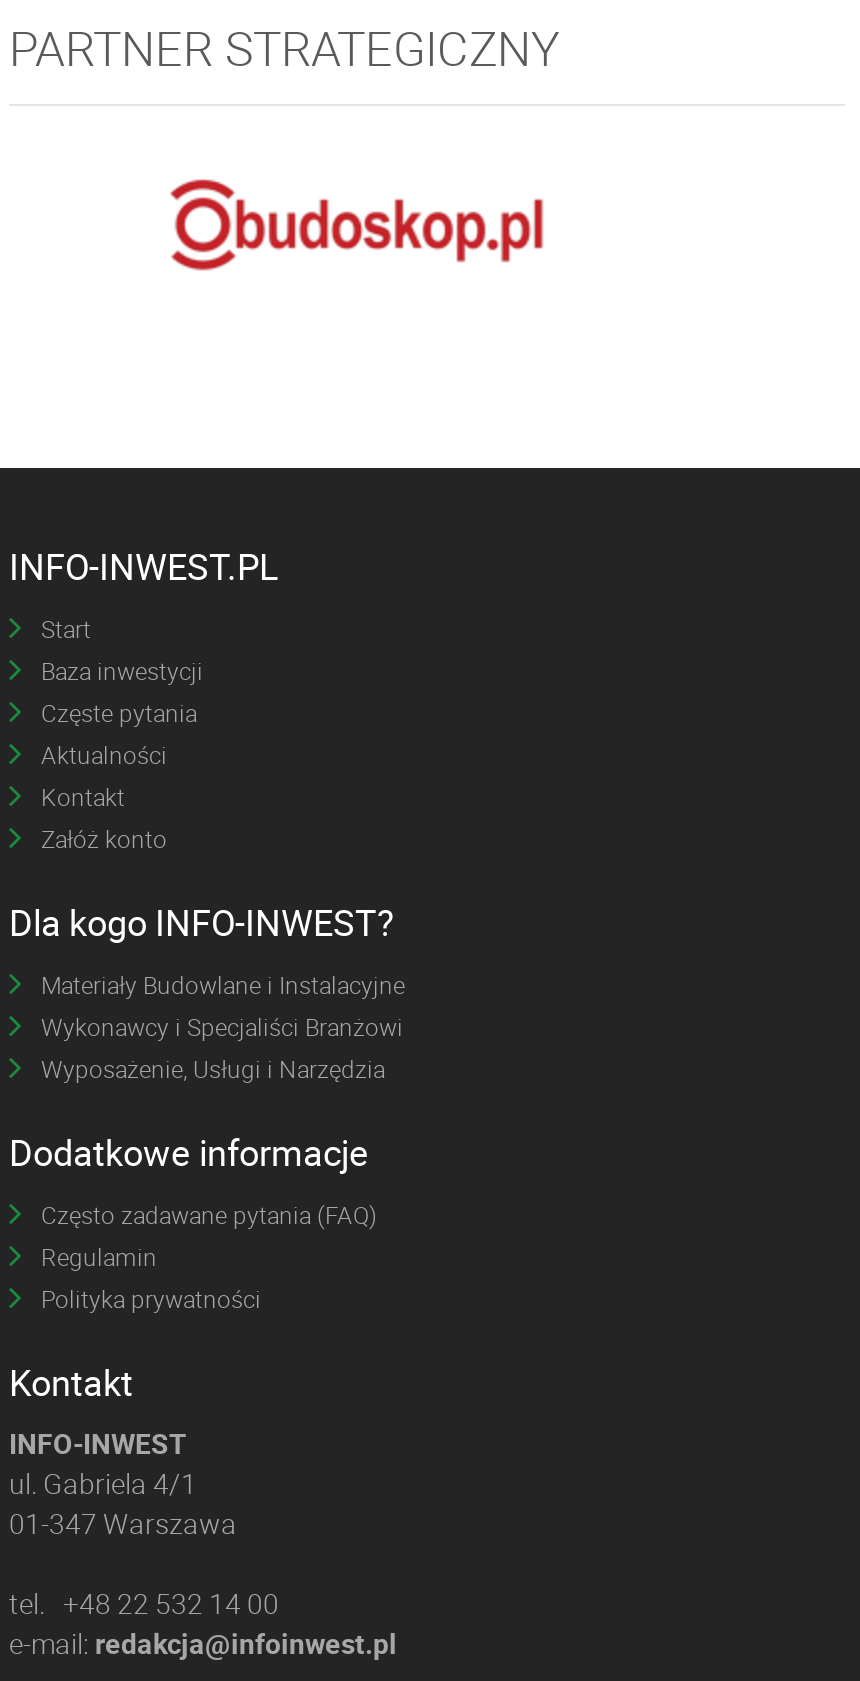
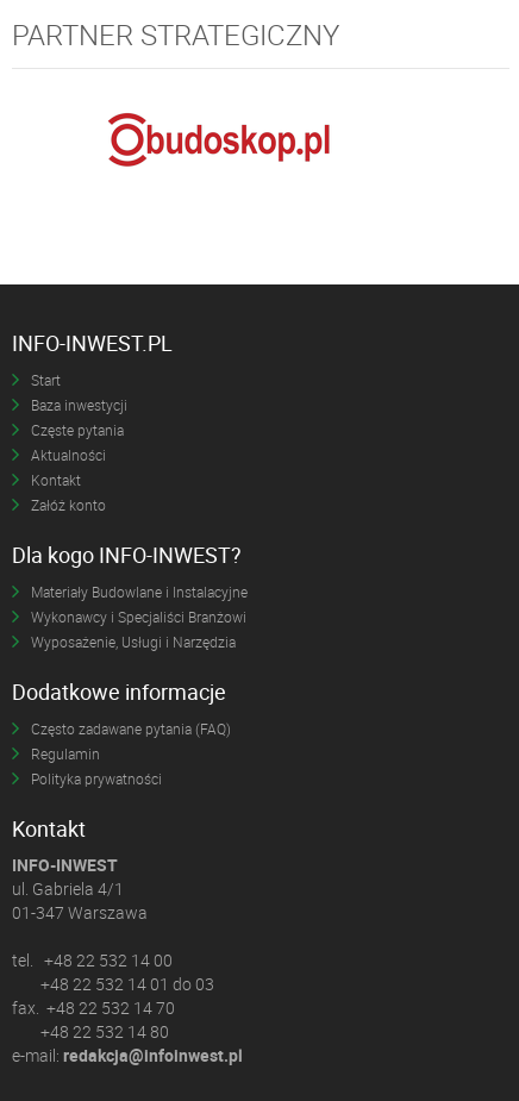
+ +48 22 532 14 01 do 03
+ fax. +48 22 532 14 70
+ +48 22 532 14 80
